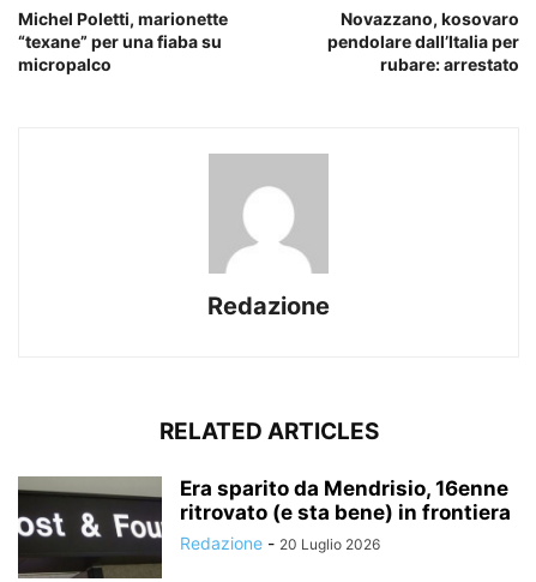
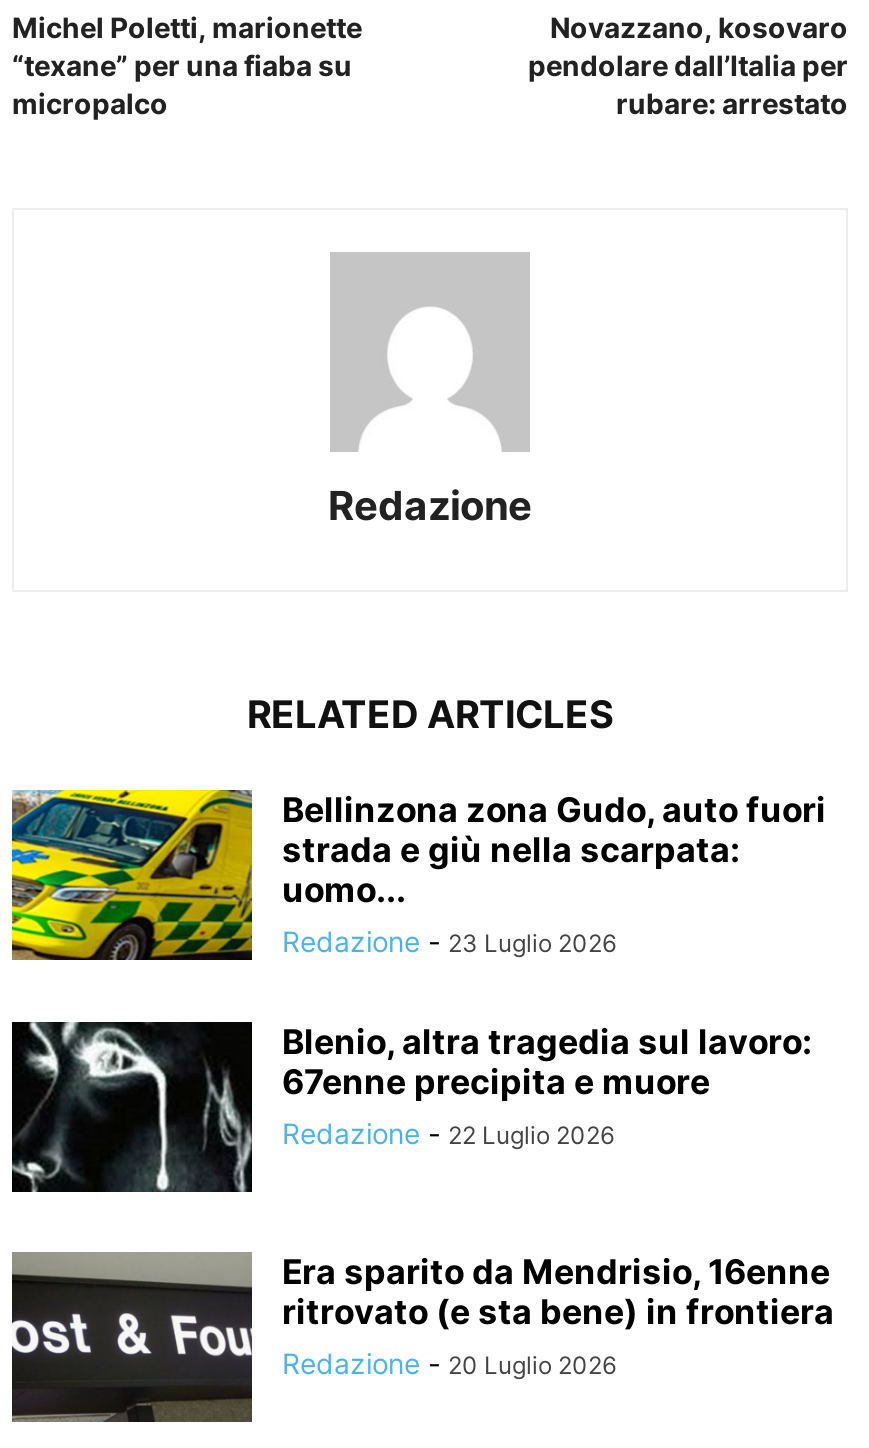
+ [image]
+ Bellinzona zona Gudo, auto fuori
+ strada e giù nella scarpata:
+ uomo...
+ Redazione - 23 Luglio 2026
+ Blenio, altra tragedia sul lavoro:
+ 67enne precipita e muore
+ Redazione - 22 Luglio 2026

+ [image]
